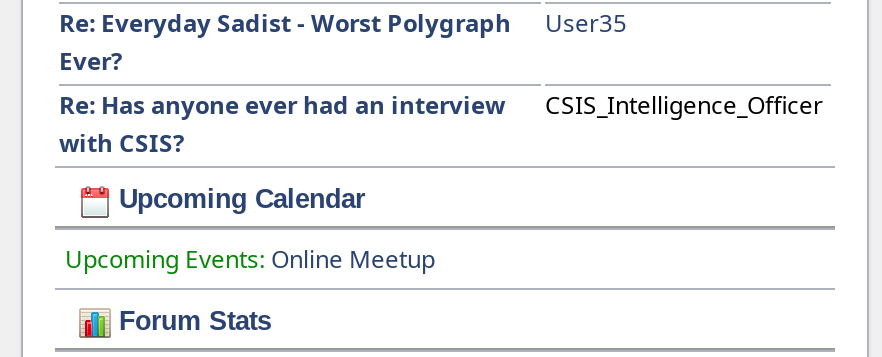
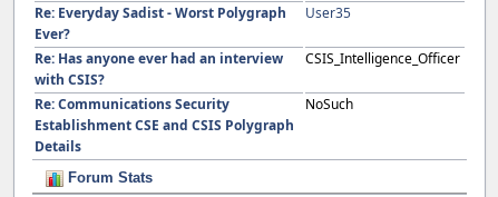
- Upcoming Calendar
+ Re: Communications Security
+ Establishment CSE and CSIS Polygraph
+ Details

- Upcoming Events: Online Meetup
+ NoSuch
